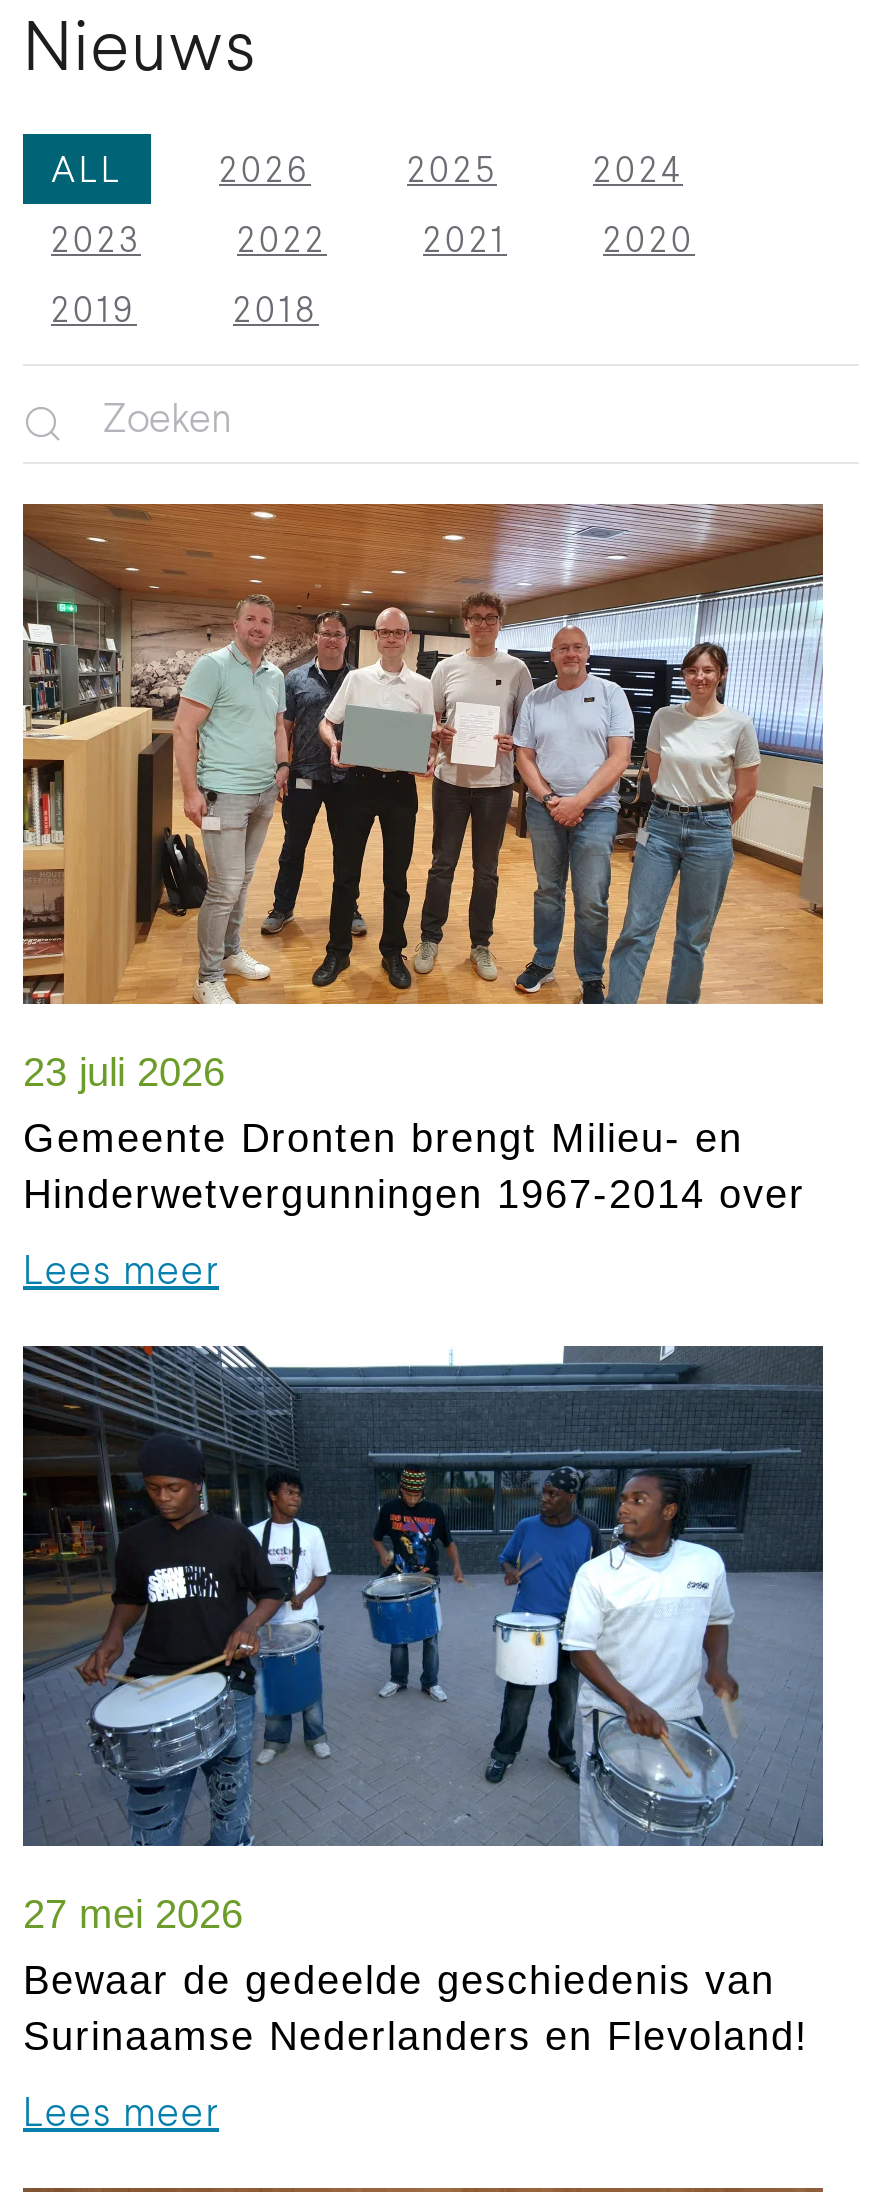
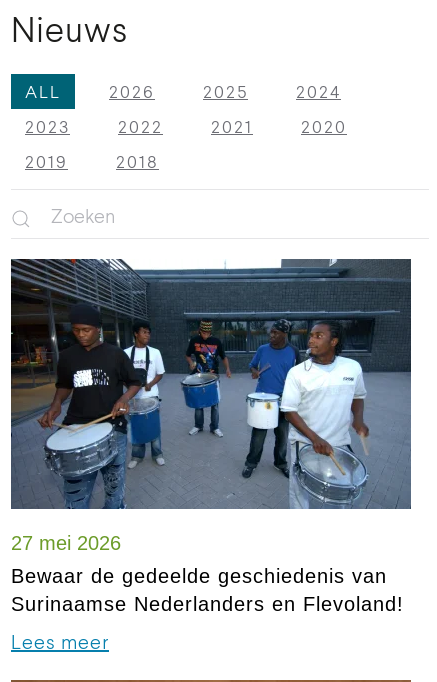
- [image]
- 23 juli 2026
- Gemeente Dronten brengt Milieu- en
- Hinderwetvergunningen 1967-2014 over
- Lees meer
